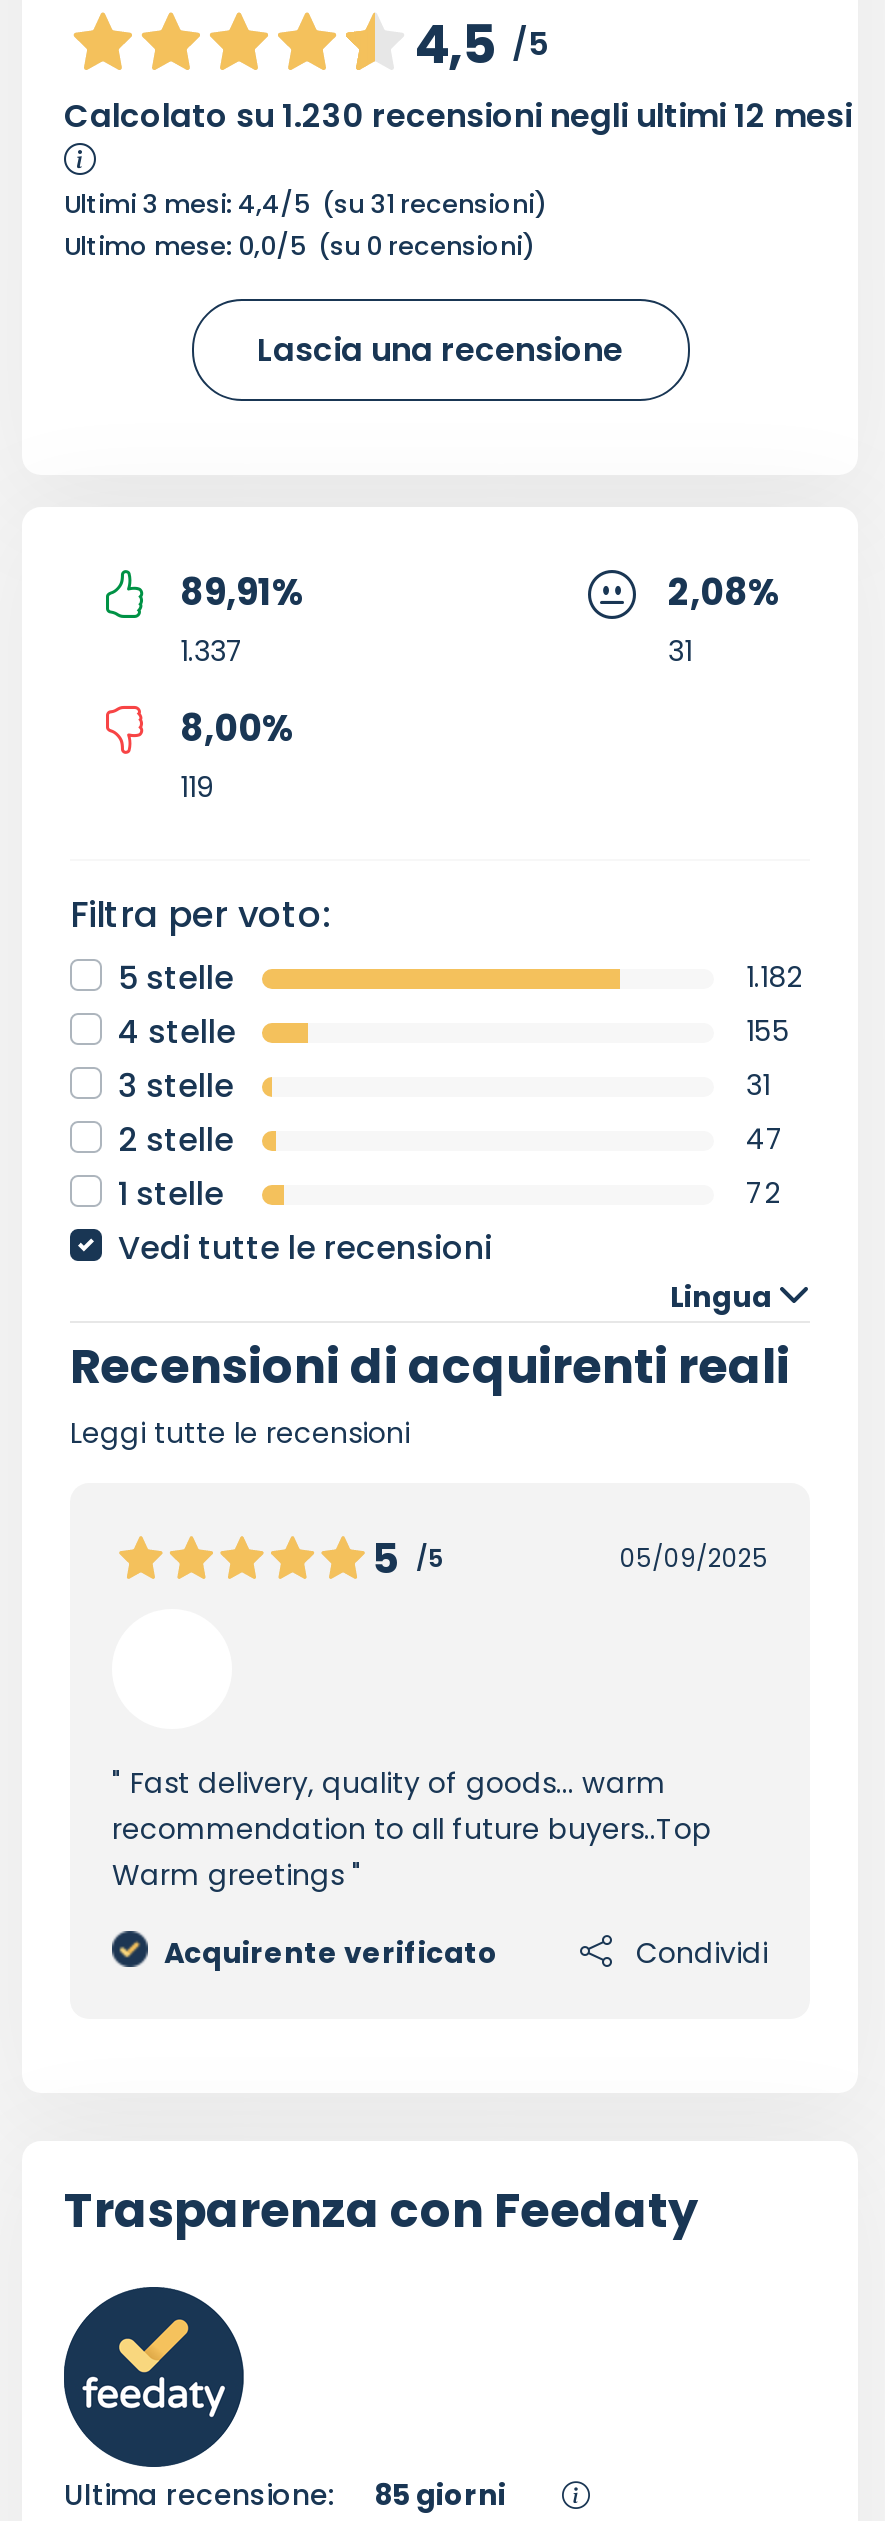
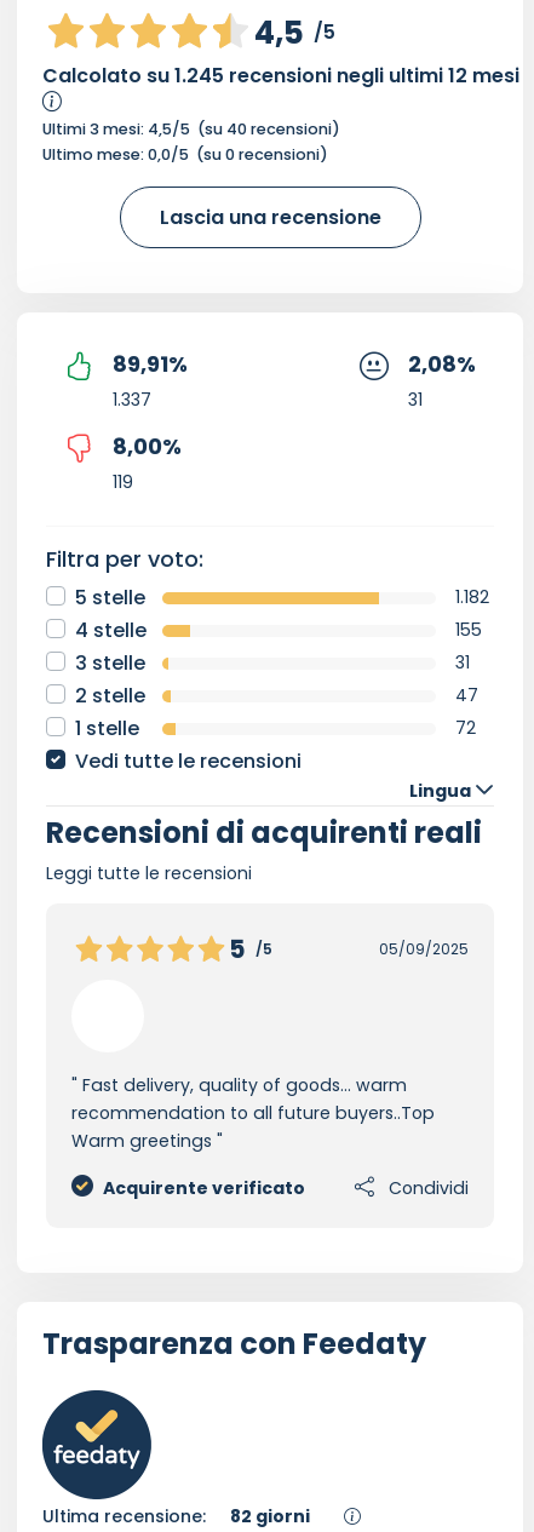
- Calcolato su 1.230 recensioni negli ultimi 12 mesi
+ Calcolato su 1.245 recensioni negli ultimi 12 mesi

- Ultimi 3 mesi: 4,4/5 (su 31 recensioni)
+ Ultimi 3 mesi: 4,5/5 (su 40 recensioni)

- Ultima recensione: 85 giorni
+ Ultima recensione: 82 giorni
